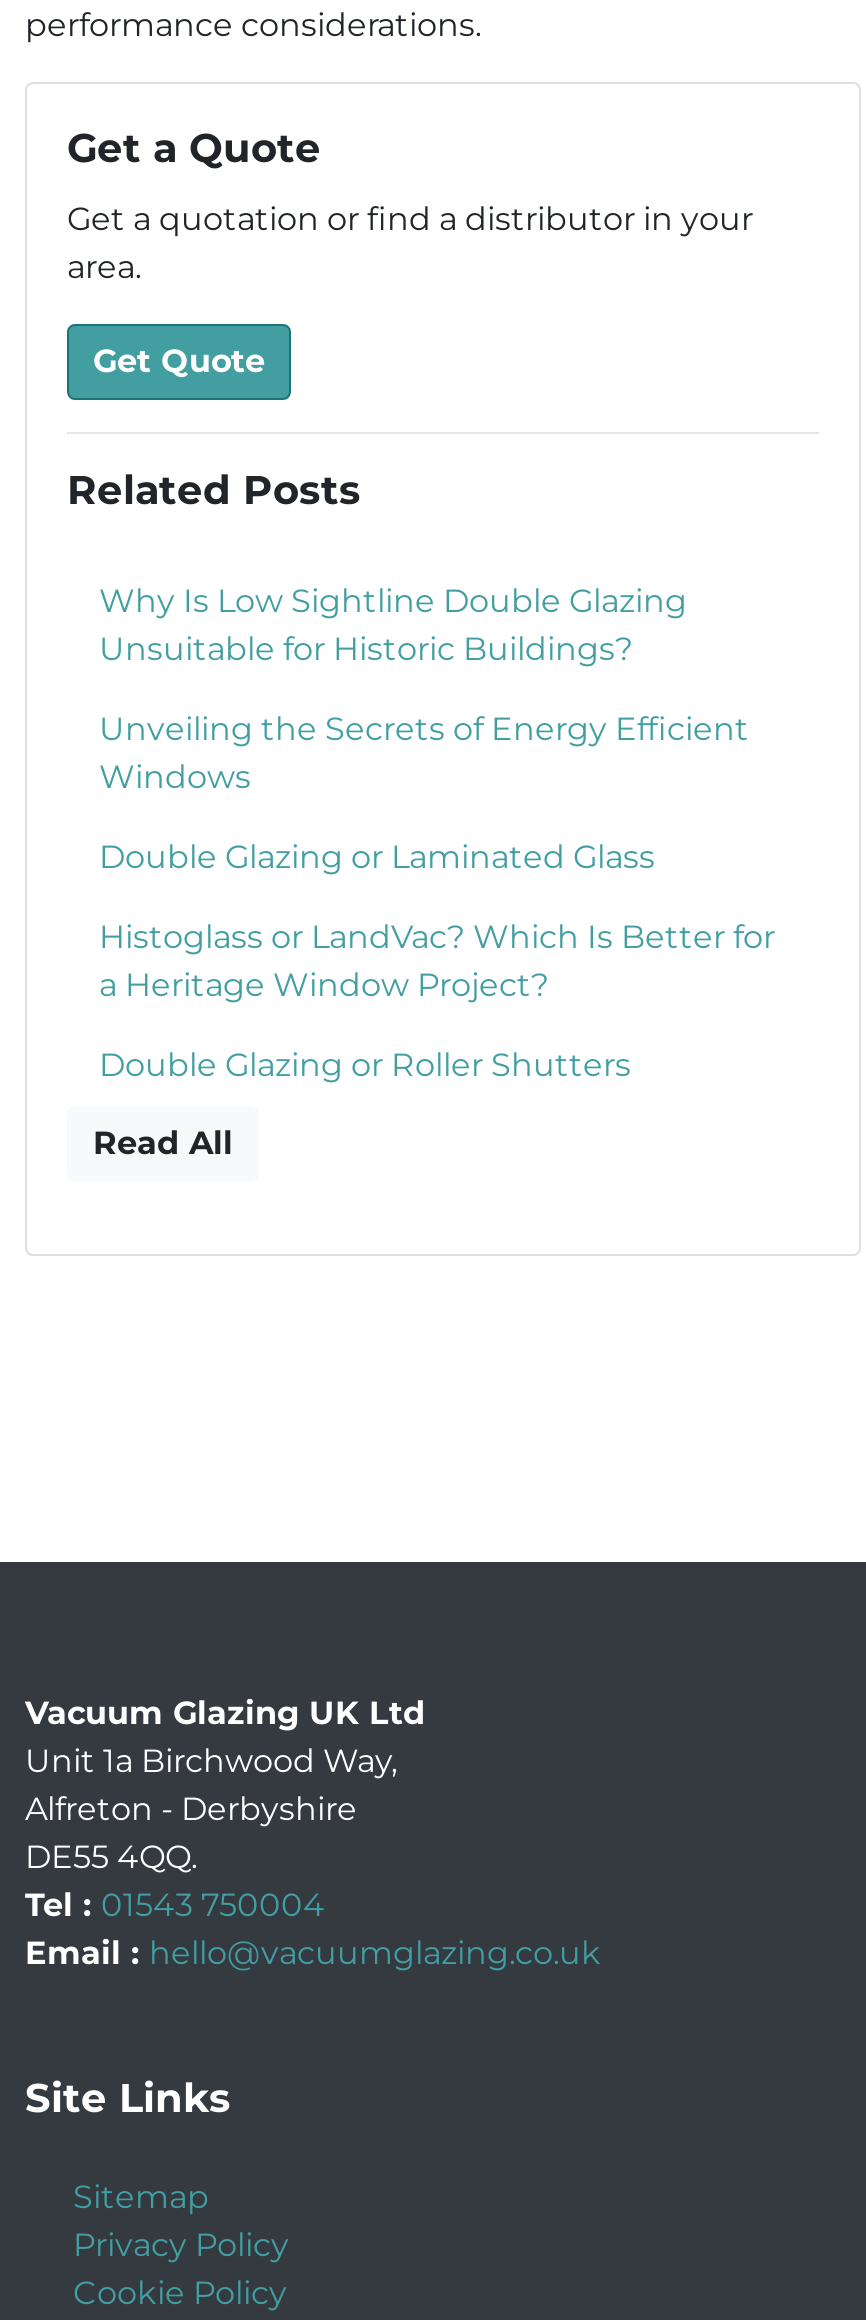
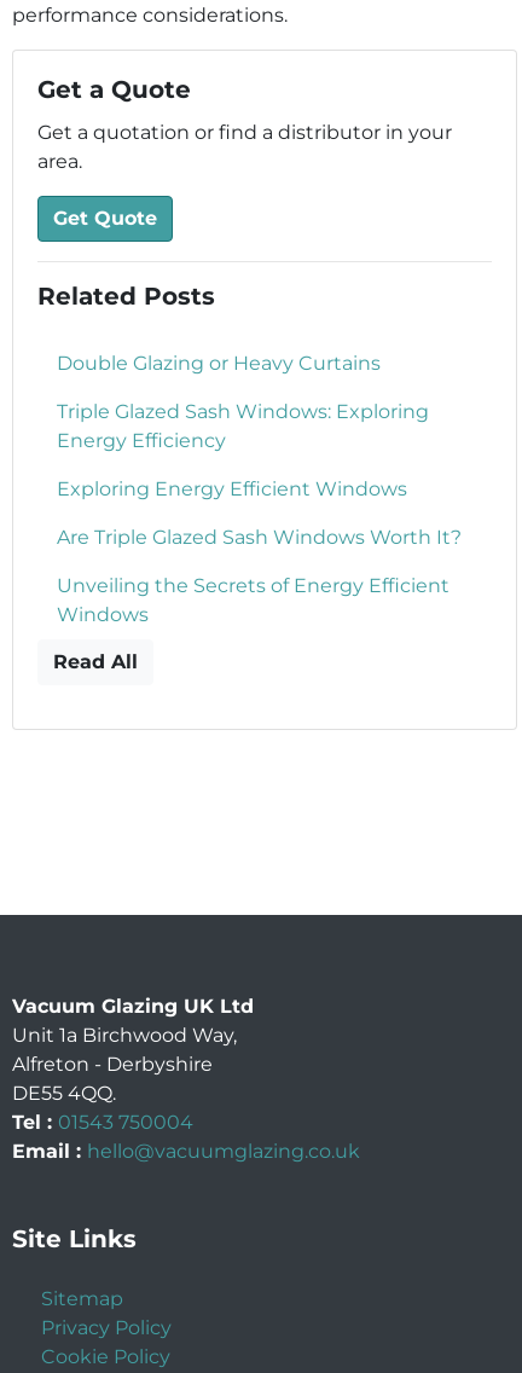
- Why Is Low Sightline Double Glazing
- Unsuitable for Historic Buildings?
+ Double Glazing or Heavy Curtains
+ Triple Glazed Sash Windows: Exploring
+ Energy Efficiency
+ Exploring Energy Efficient Windows
+ Are Triple Glazed Sash Windows Worth It?

moved down: Unveiling the Secrets of Energy Efficient | Windows

- Double Glazing or Laminated Glass
- Histoglass or LandVac? Which Is Better for
- a Heritage Window Project?
- Double Glazing or Roller Shutters
